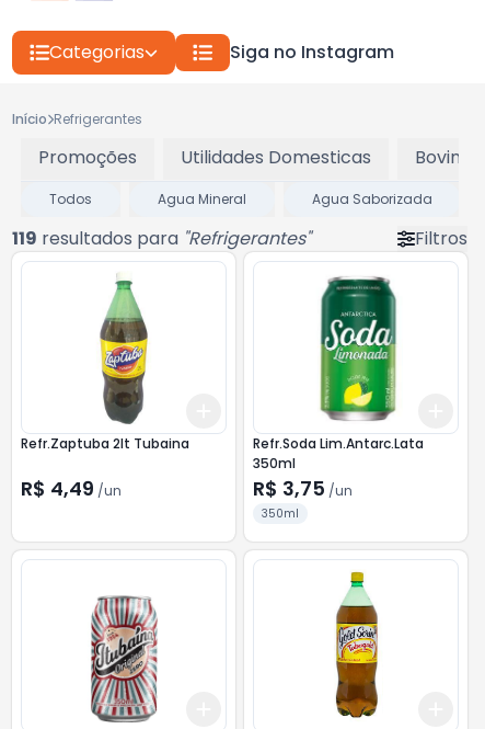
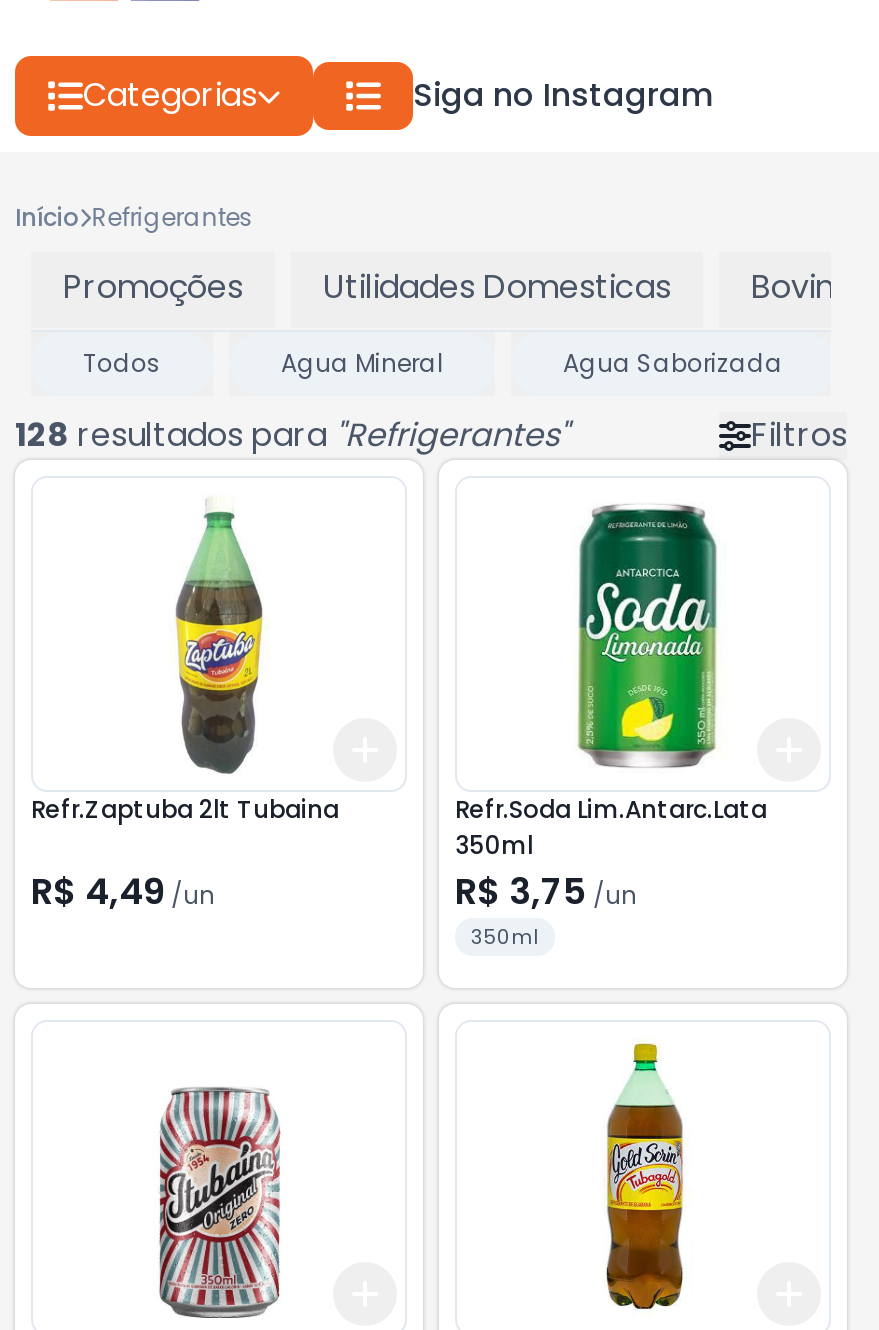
- 119 resultados para " Refrigerantes"
+ 128 resultados para " Refrigerantes"
